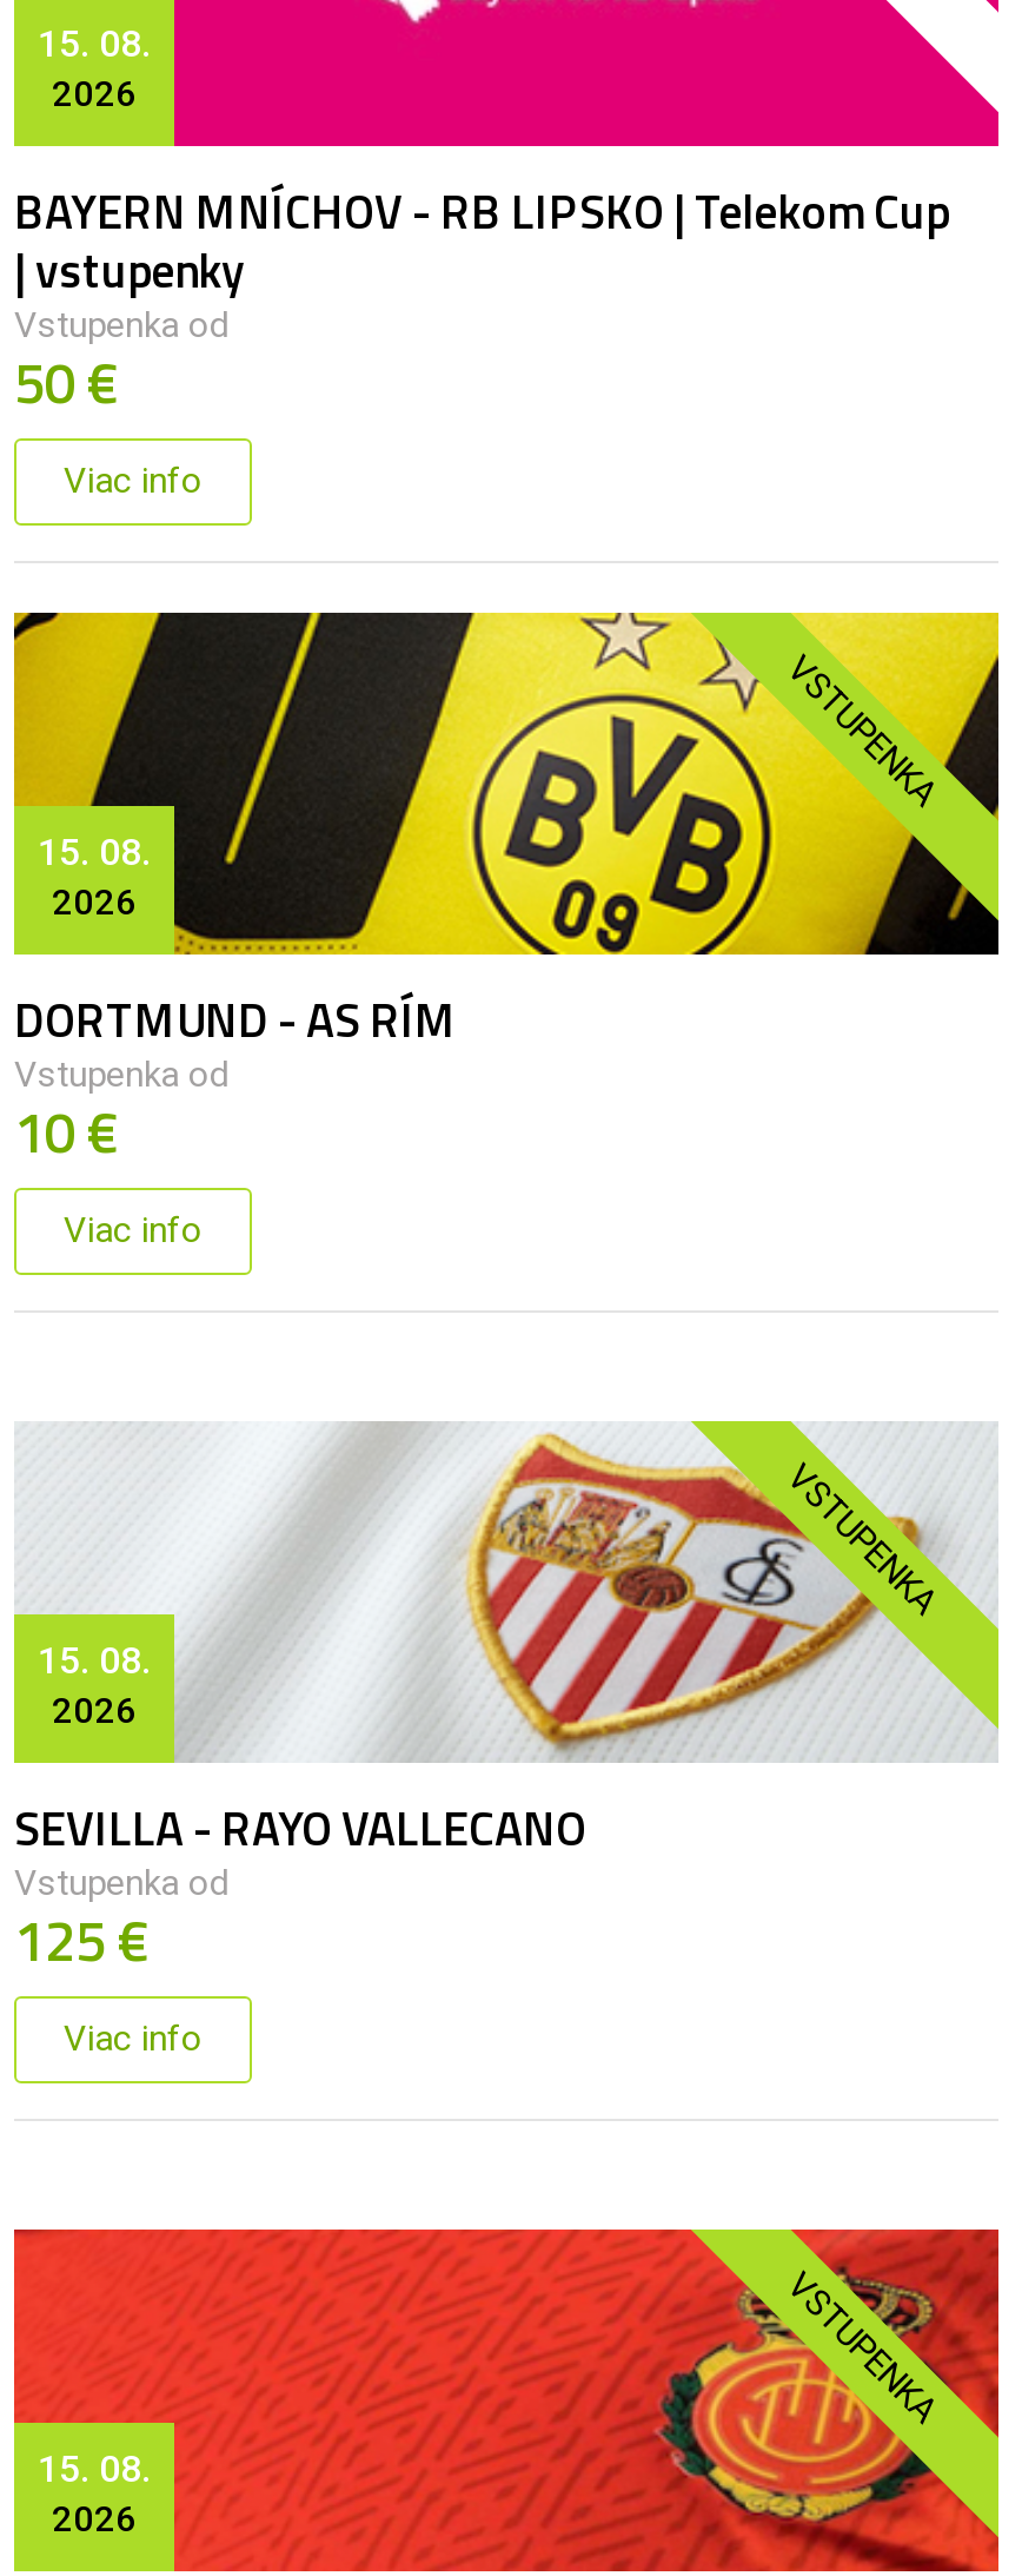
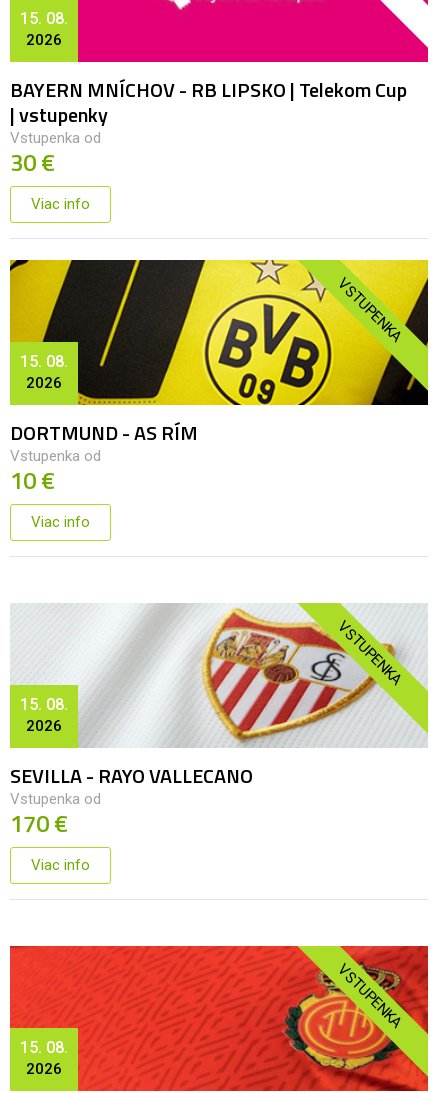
- 50 €
+ 30 €

- 125 €
+ 170 €
